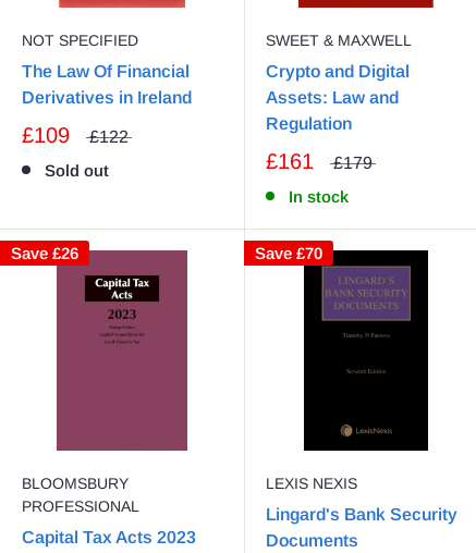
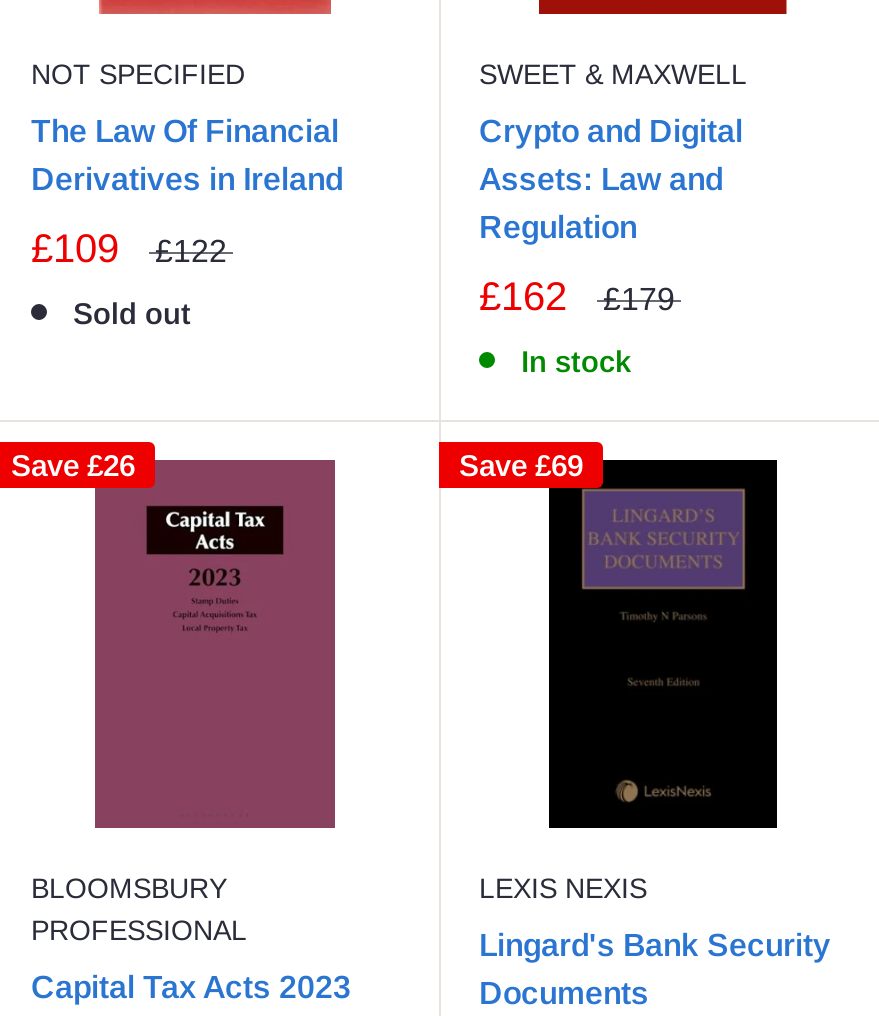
- £161
+ £162

- Save £70
+ Save £69
